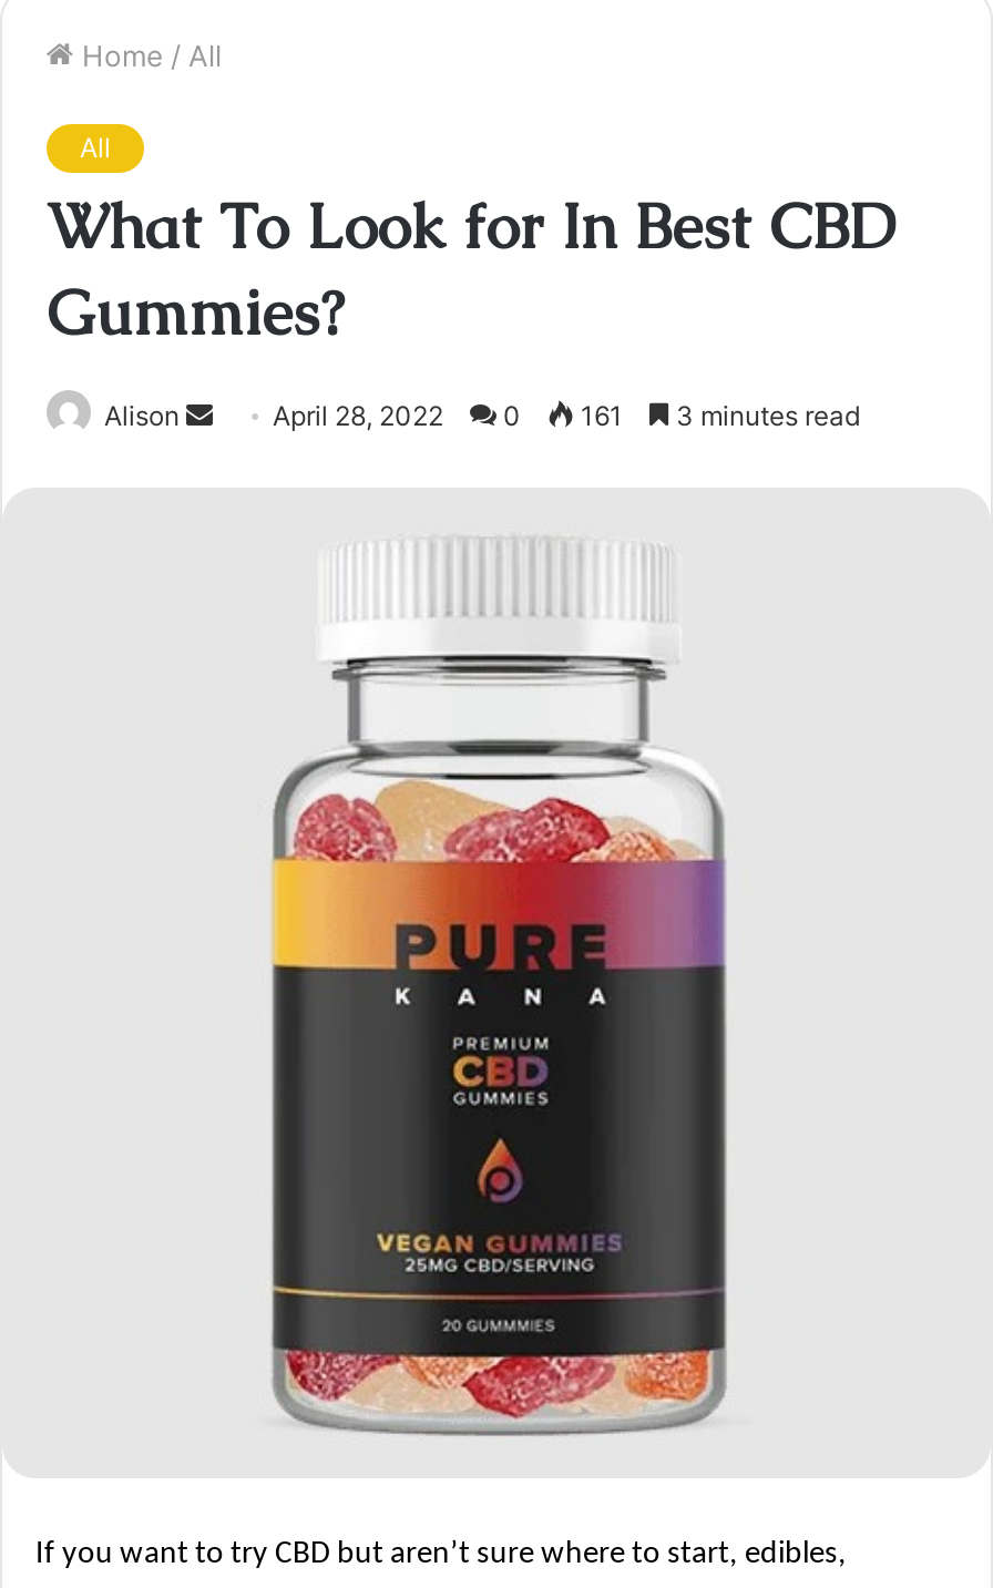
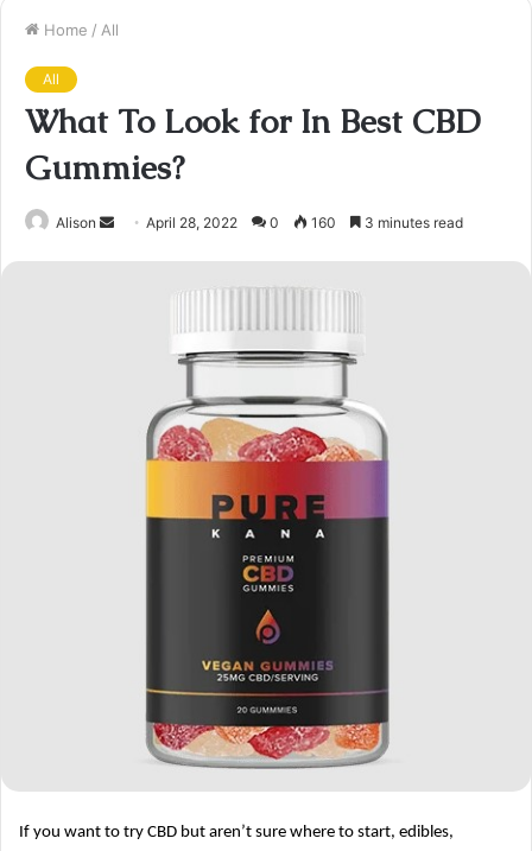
- 161
+ 160
